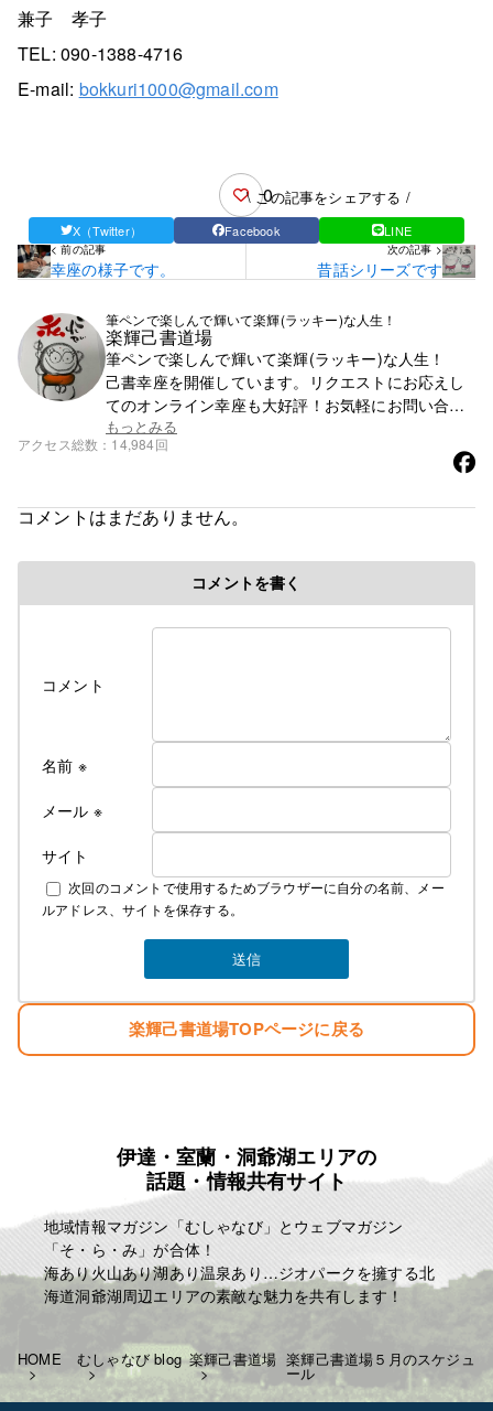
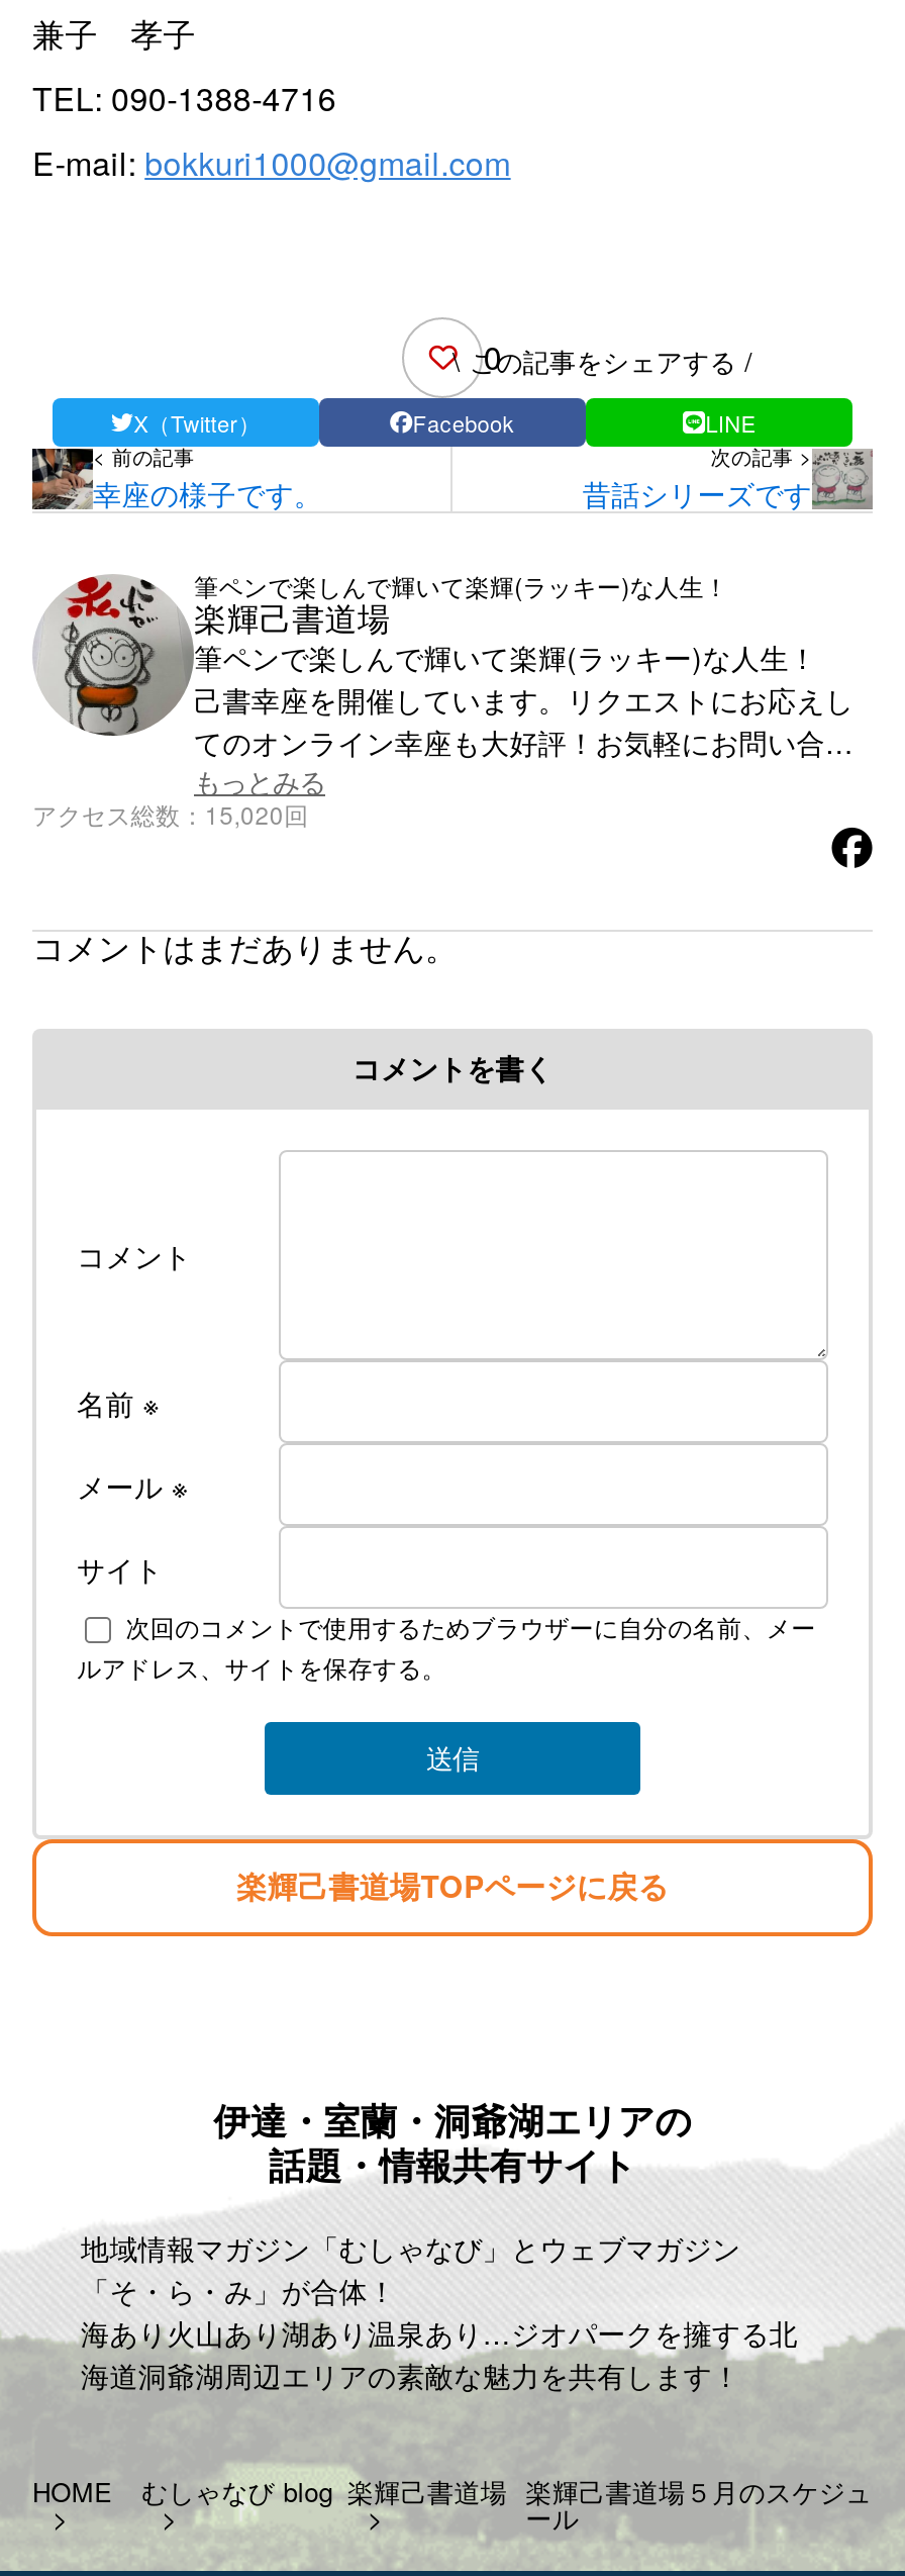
- アクセス総数 14,984回
+ アクセス総数 15,020回
